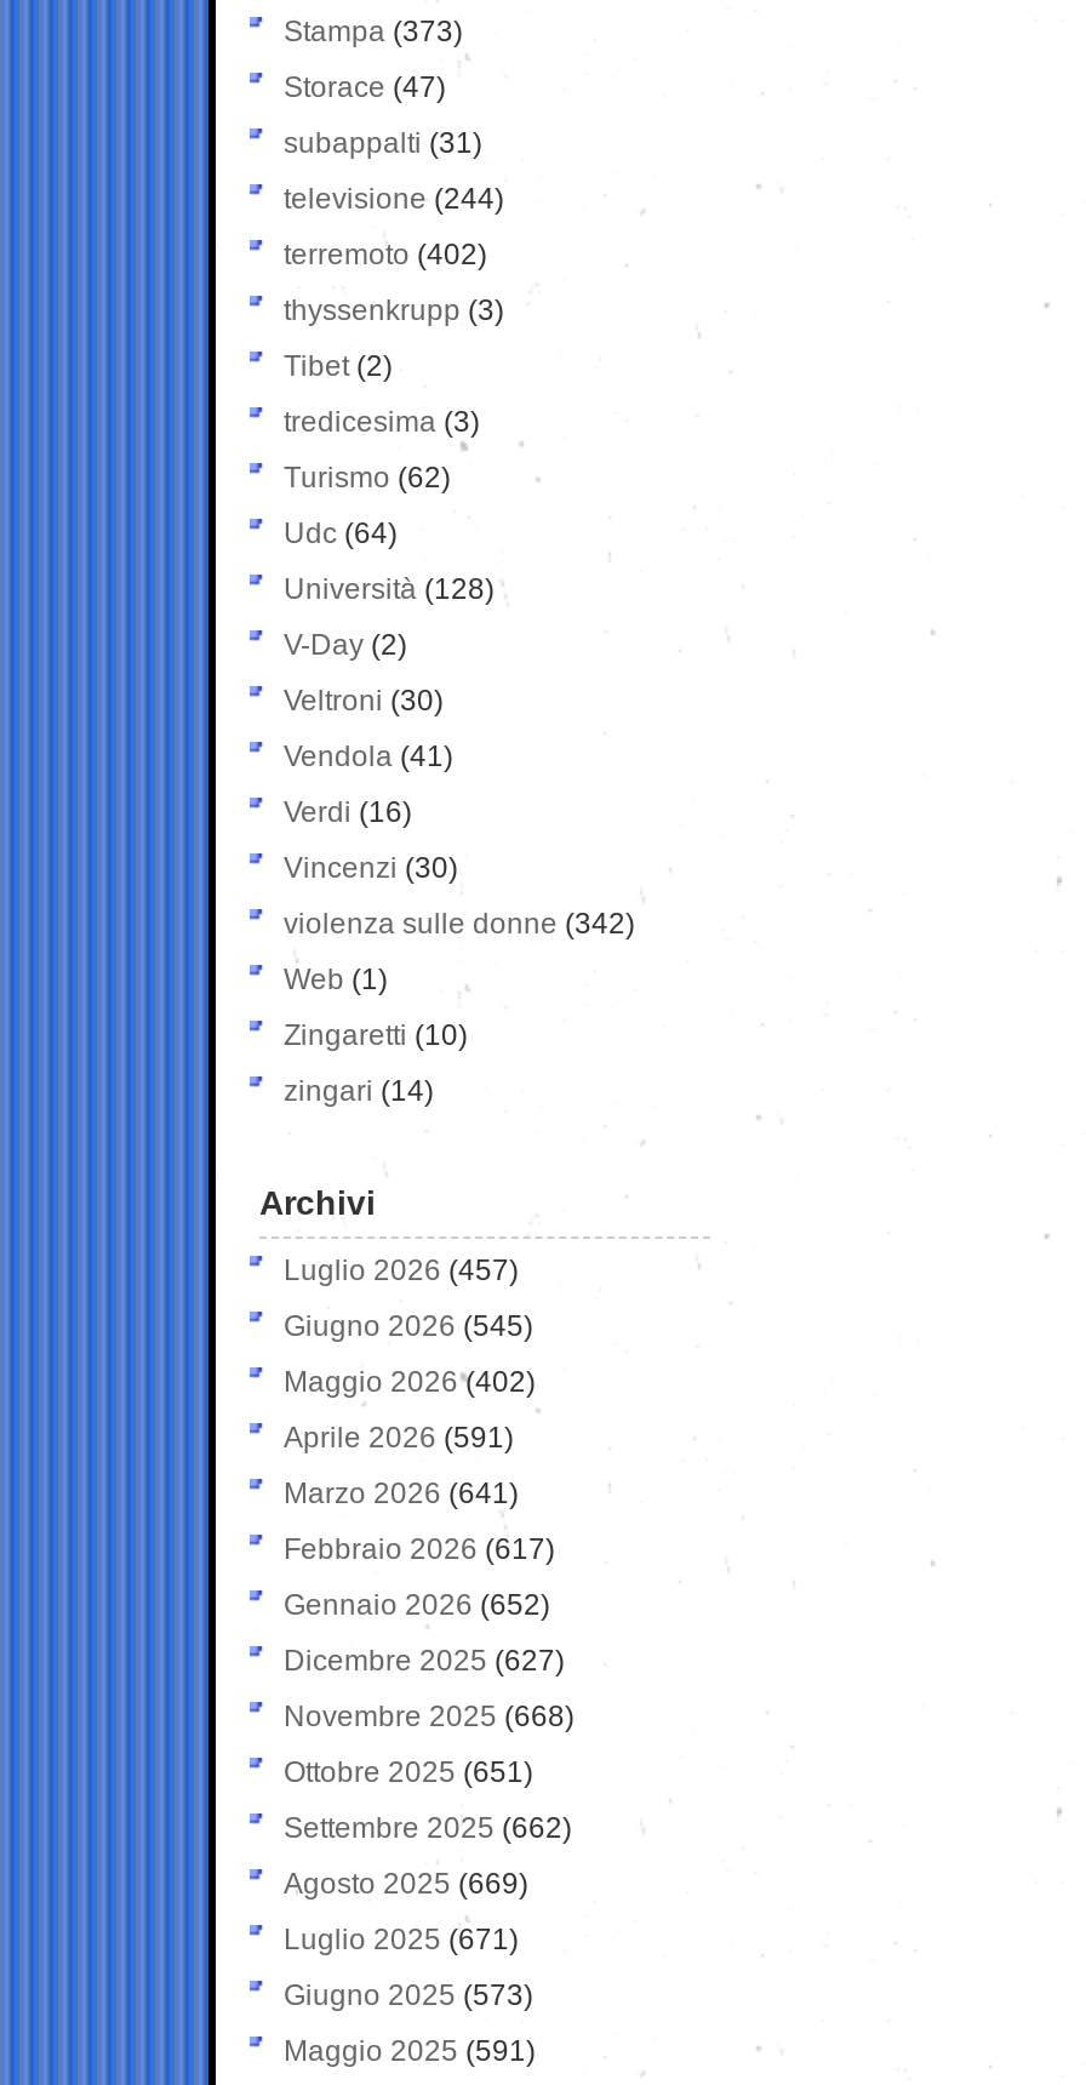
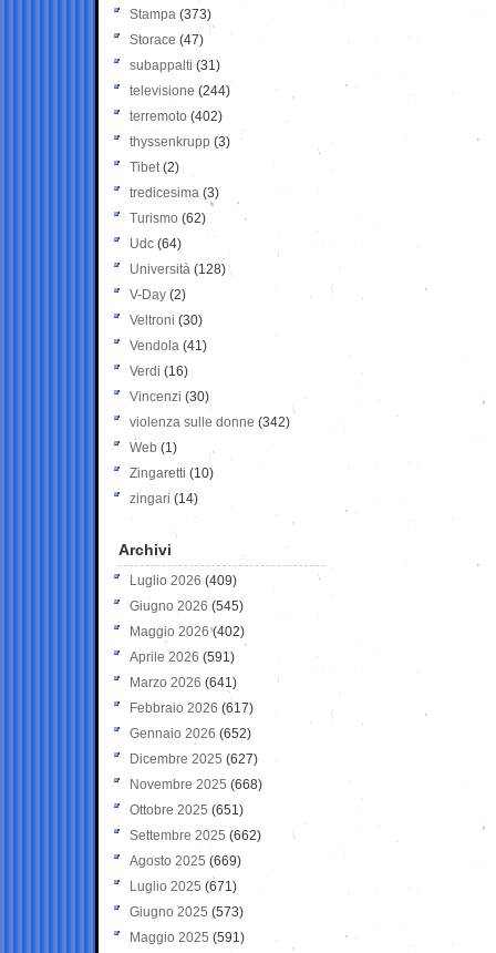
- Luglio 2026 (457)
+ Luglio 2026 (409)
